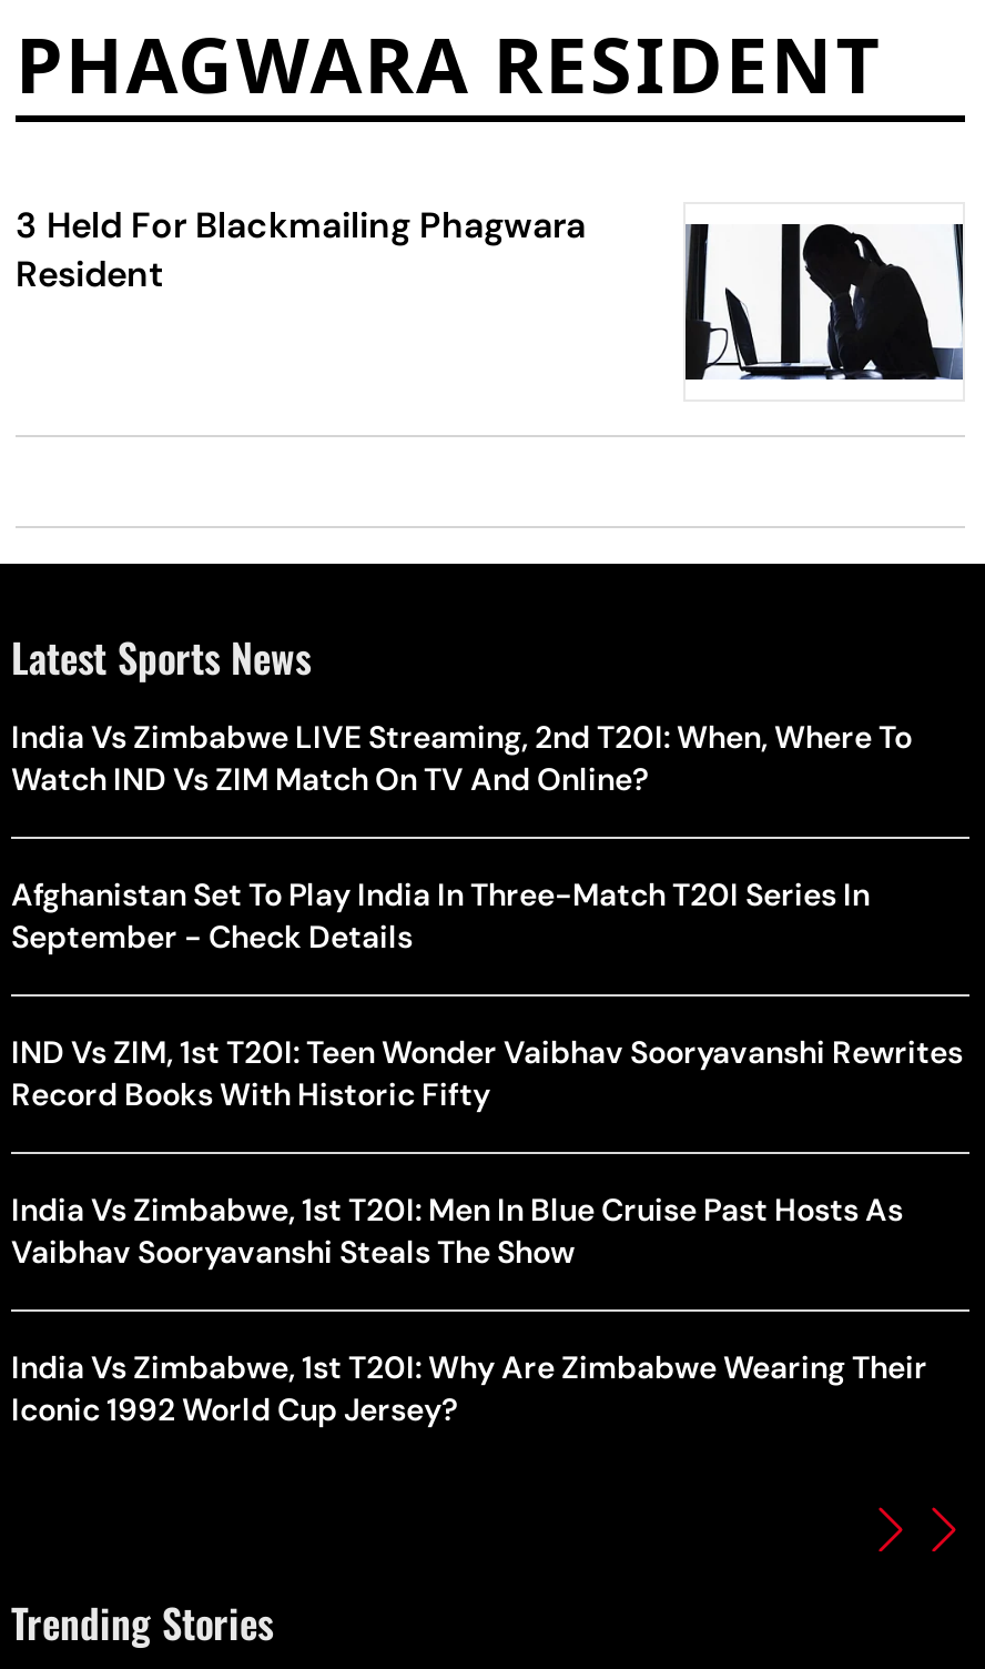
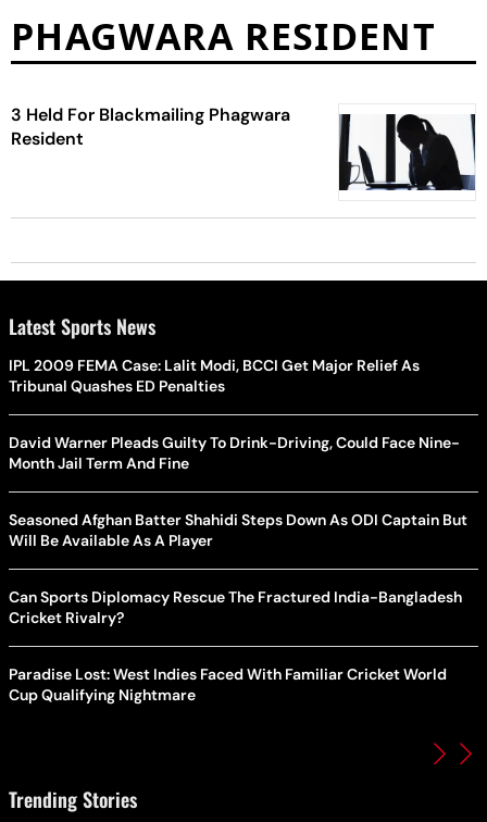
- India Vs Zimbabwe LIVE Streaming, 2nd T20I: When, Where To
- Watch IND Vs ZIM Match On TV And Online?
+ IPL 2009 FEMA Case: Lalit Modi, BCCI Get Major Relief As
+ Tribunal Quashes ED Penalties

- Afghanistan Set To Play India In Three-Match T20I Series In
- September - Check Details
+ David Warner Pleads Guilty To Drink-Driving, Could Face Nine-
+ Month Jail Term And Fine

- IND Vs ZIM, 1st T20I: Teen Wonder Vaibhav Sooryavanshi Rewrites
- Record Books With Historic Fifty
+ Seasoned Afghan Batter Shahidi Steps Down As ODI Captain But
+ Will Be Available As A Player

- India Vs Zimbabwe, 1st T20I: Men In Blue Cruise Past Hosts As
- Vaibhav Sooryavanshi Steals The Show
+ Can Sports Diplomacy Rescue The Fractured India-Bangladesh
+ Cricket Rivalry?

- India Vs Zimbabwe, 1st T20I: Why Are Zimbabwe Wearing Their
- Iconic 1992 World Cup Jersey?
+ Paradise Lost: West Indies Faced With Familiar Cricket World
+ Cup Qualifying Nightmare
